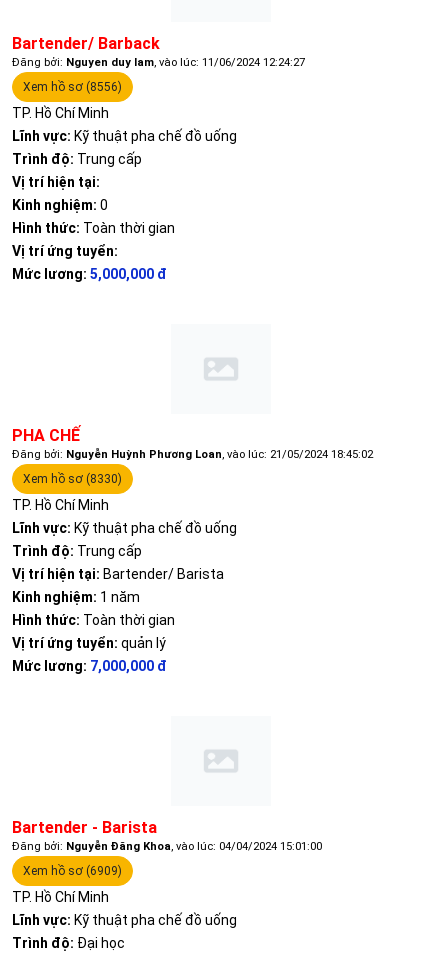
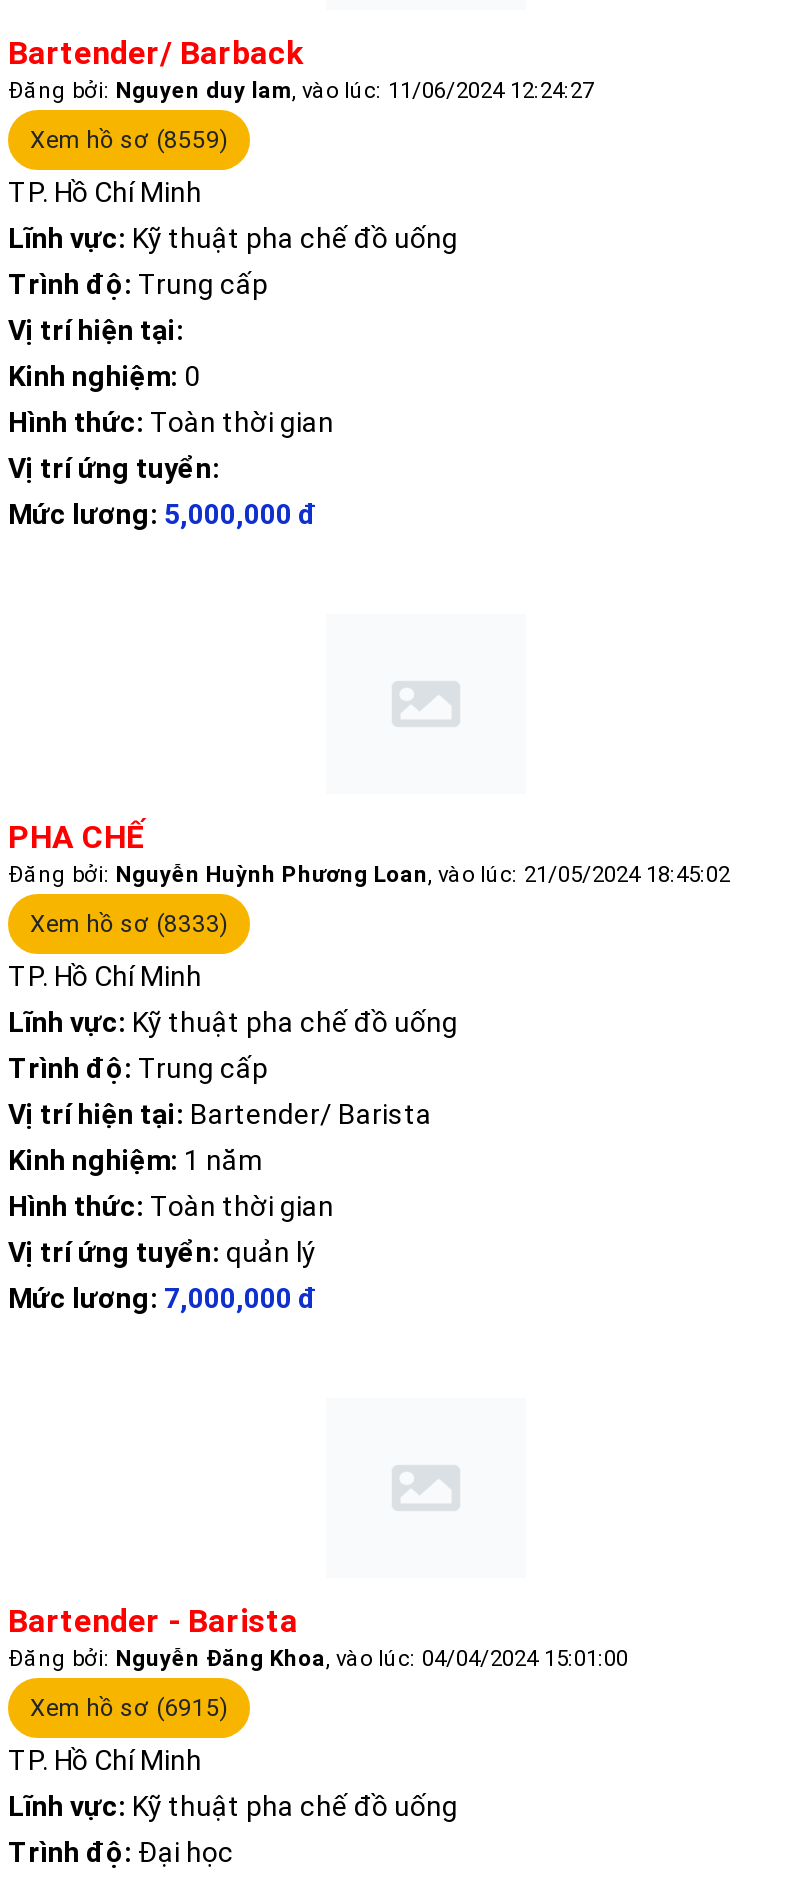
- Xem hồ sơ (8556)
+ Xem hồ sơ (8559)

- Xem hồ sơ (8330)
+ Xem hồ sơ (8333)

- Xem hồ sơ (6909)
+ Xem hồ sơ (6915)
